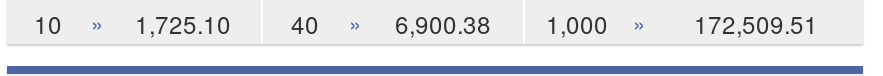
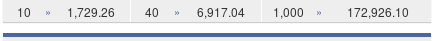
- 1,725.10
+ 1,729.26

- 6,900.38
+ 6,917.04

- 172,509.51
+ 172,926.10
